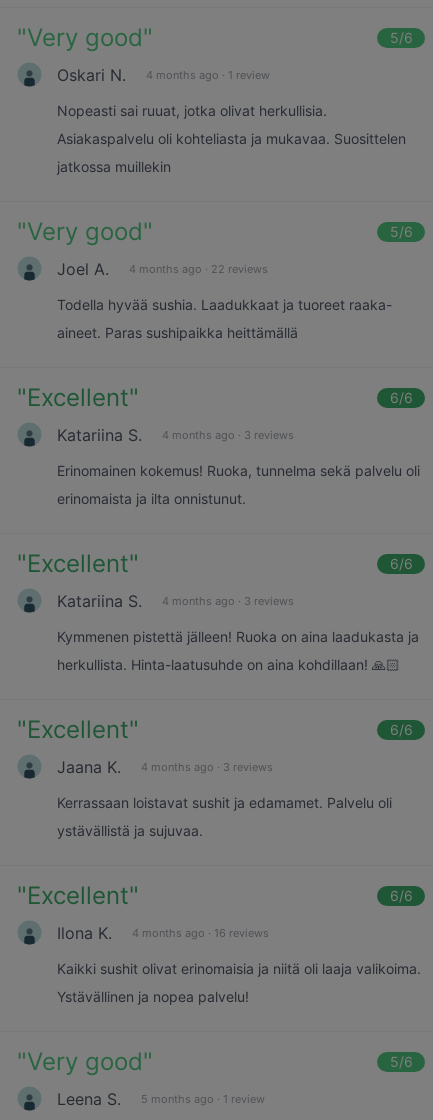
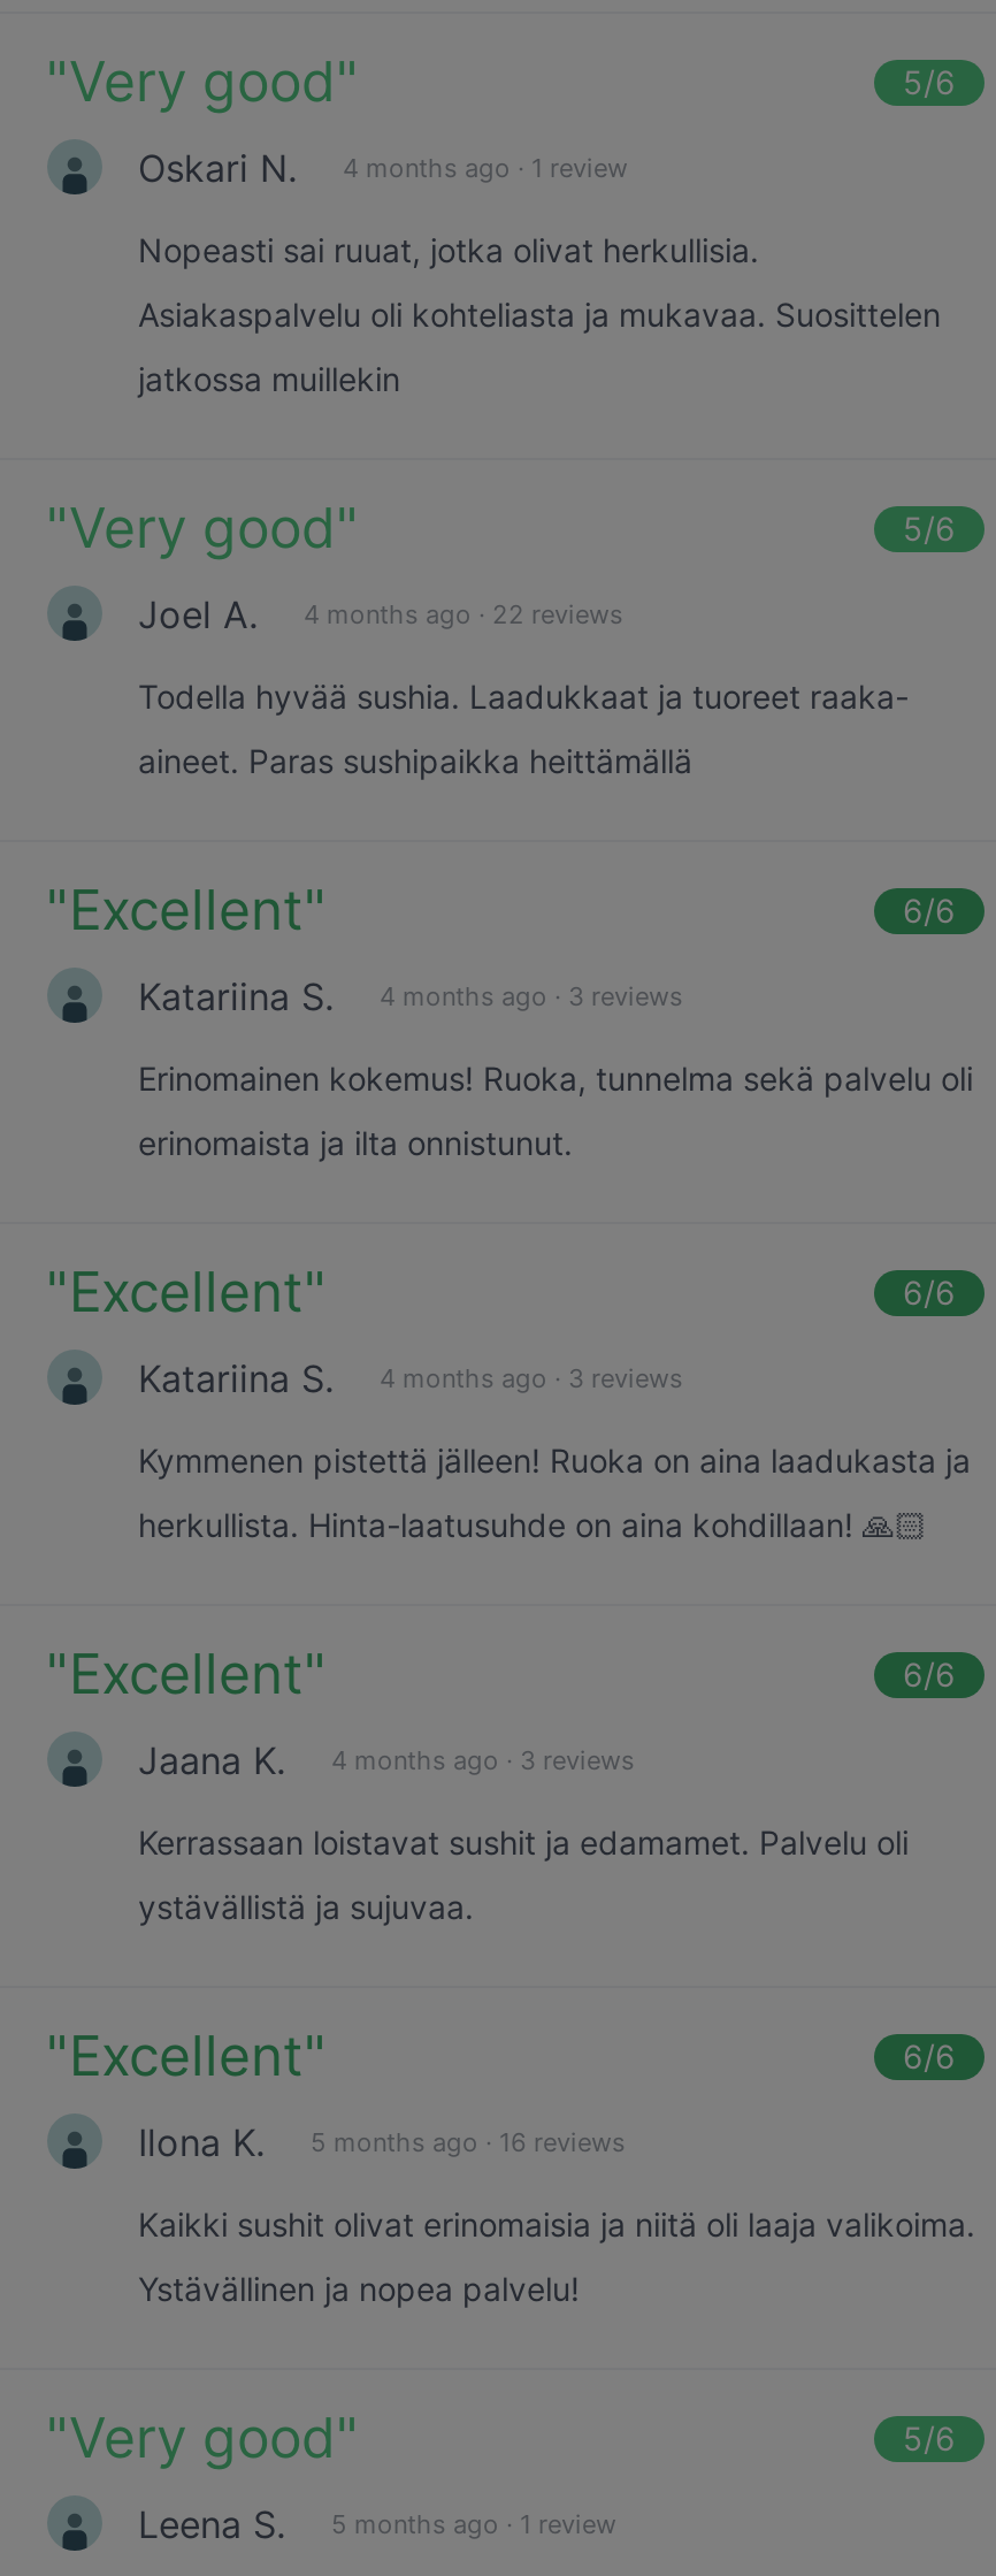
- 4 months ago · 16 reviews
+ 5 months ago · 16 reviews
